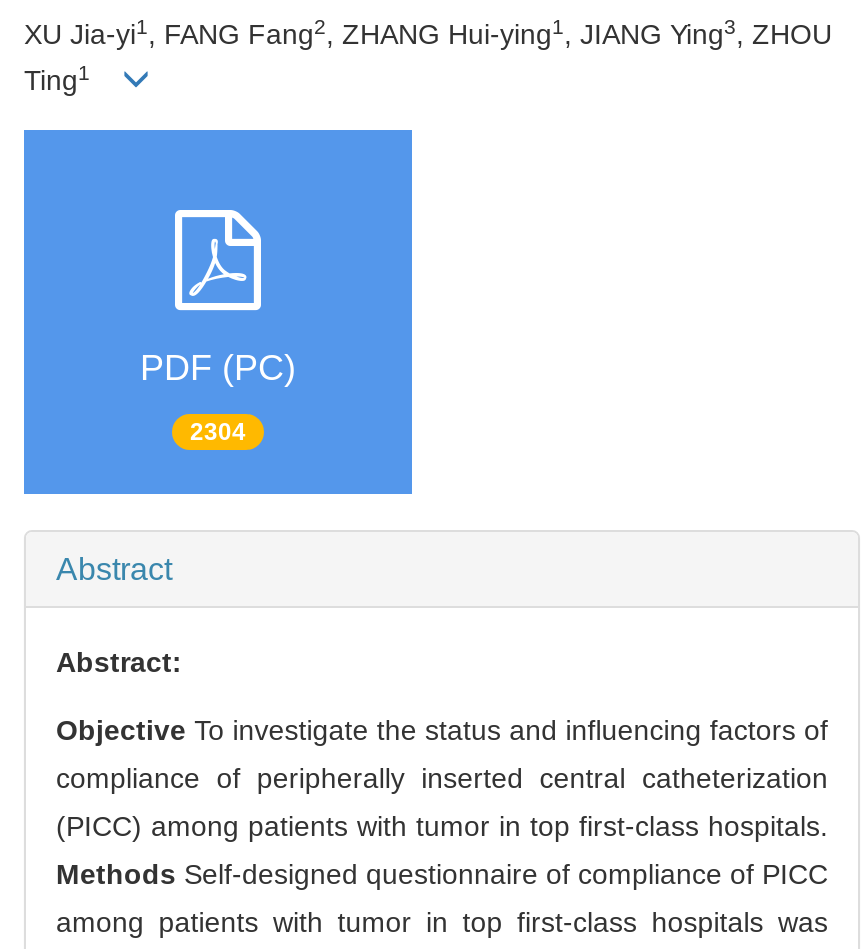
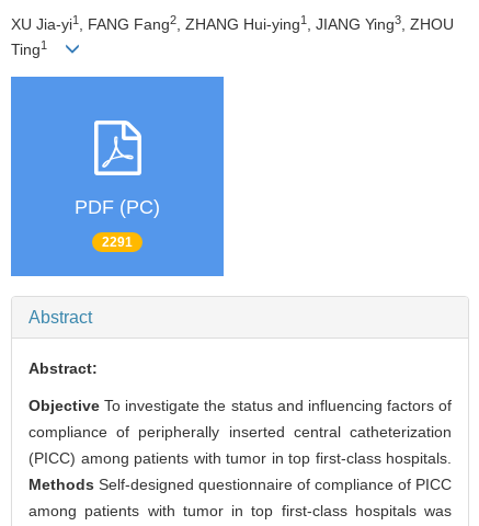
- 2304
+ 2291
